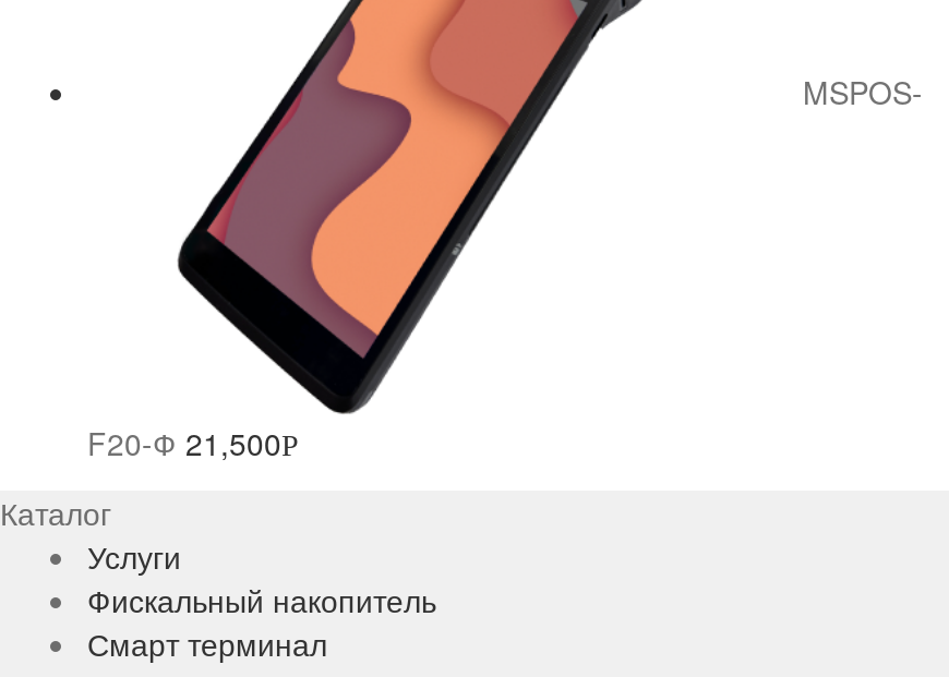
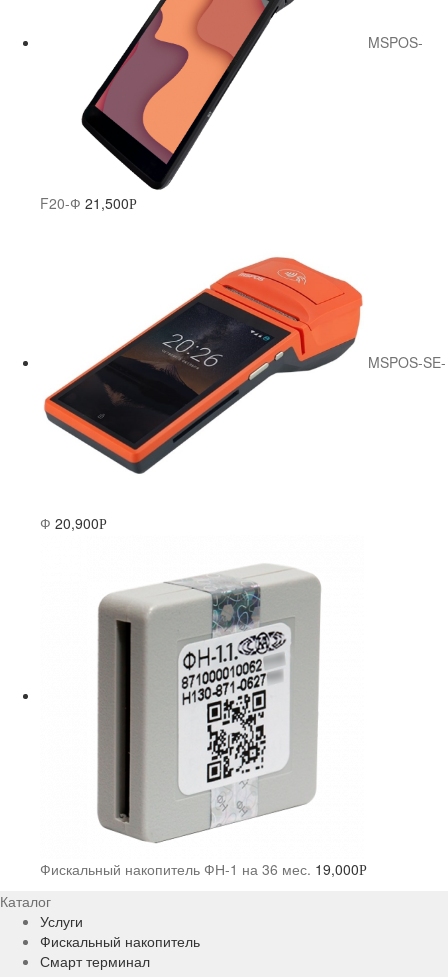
+ Ф 20,900Р

+ [image]
+ Фискальный накопитель ФН-1 на 36 мес. 19,000Р

+ [image]
+ MSPOS-SE-
